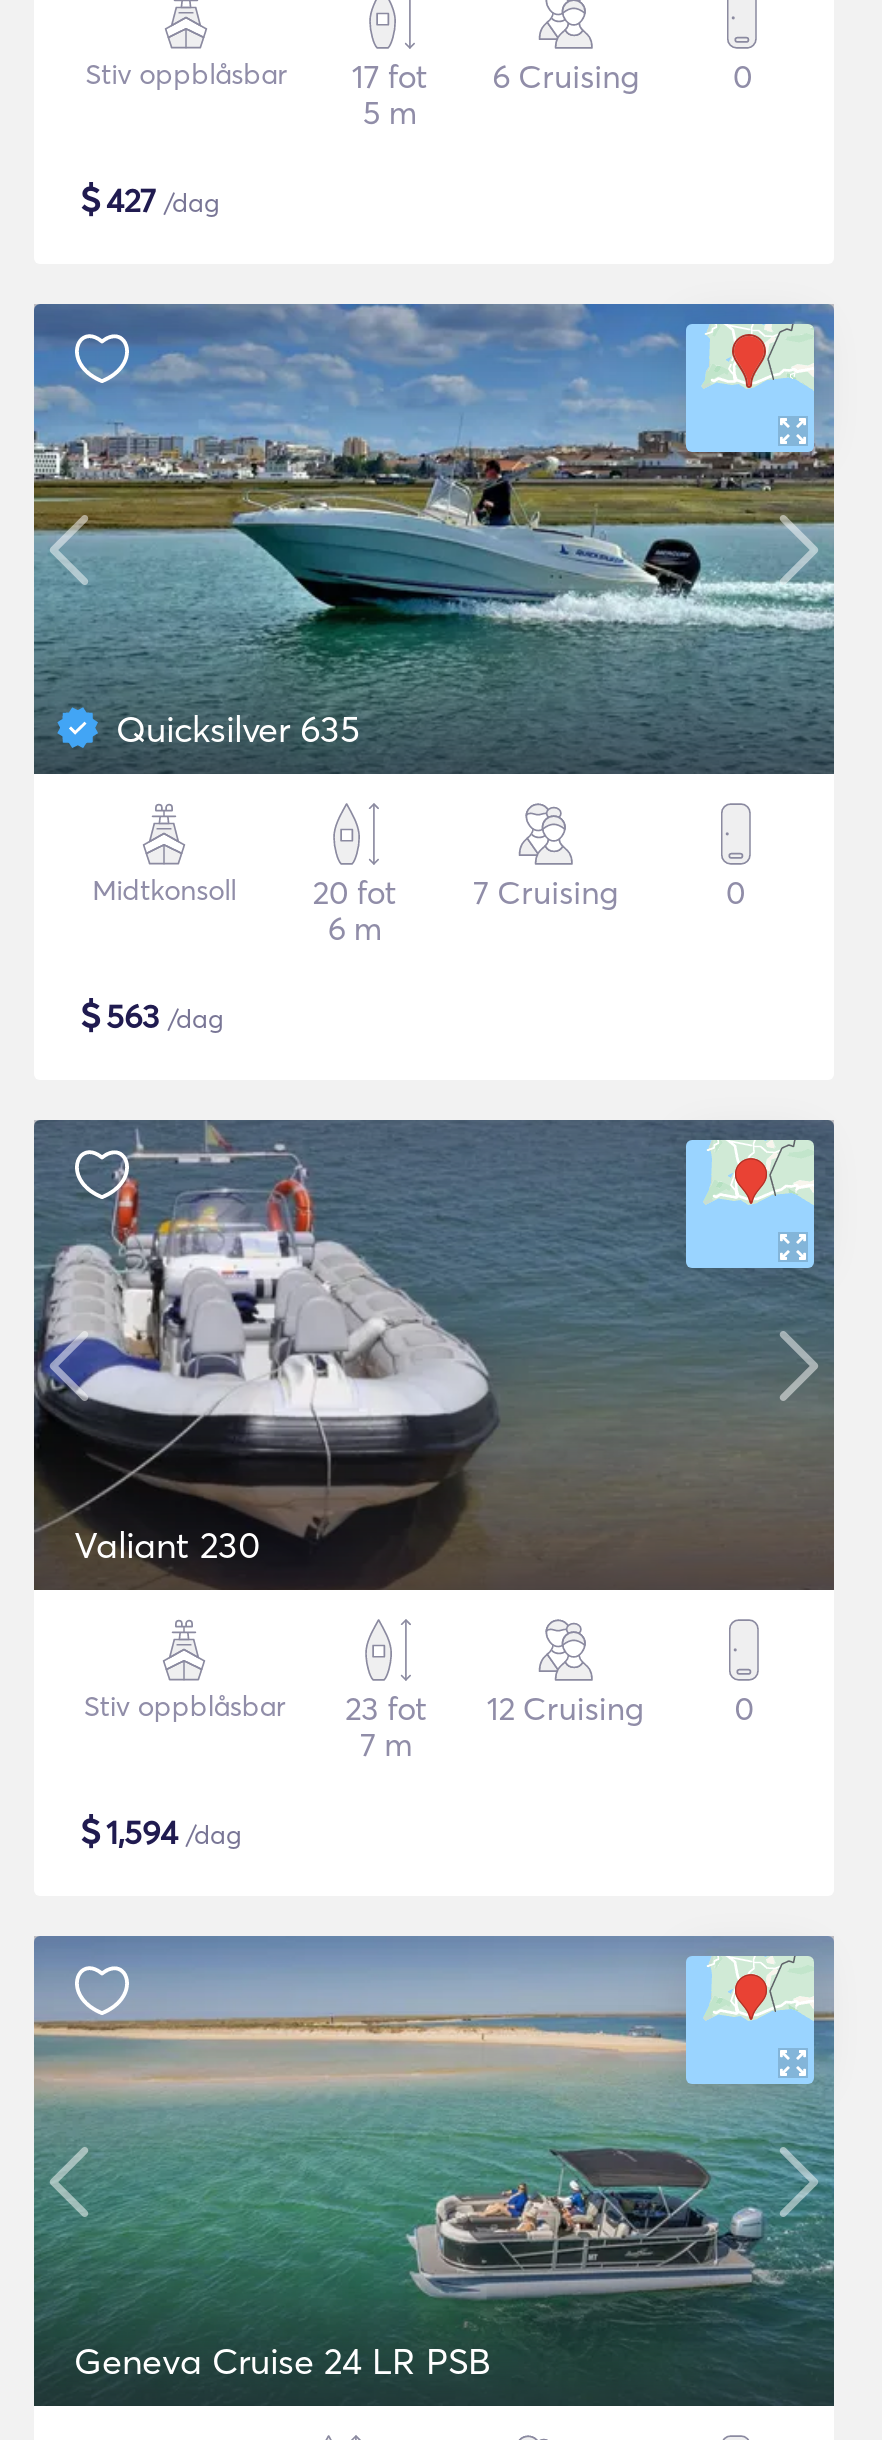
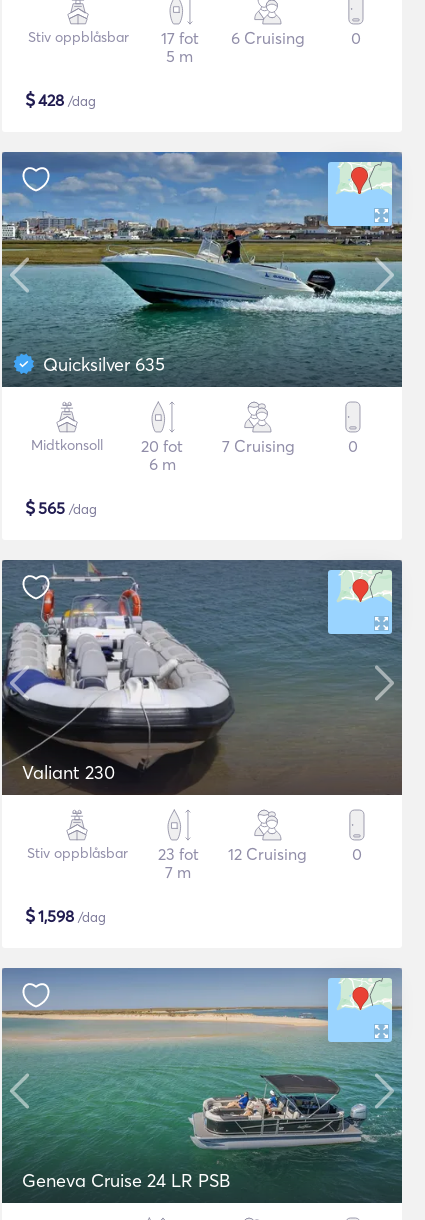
- $427 /dag
+ $428 /dag

- $563 /dag
+ $565 /dag

- $1,594 /dag
+ $1,598 /dag
